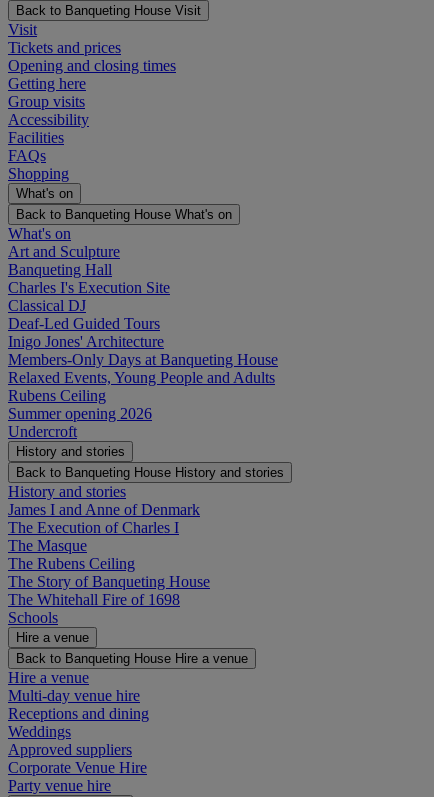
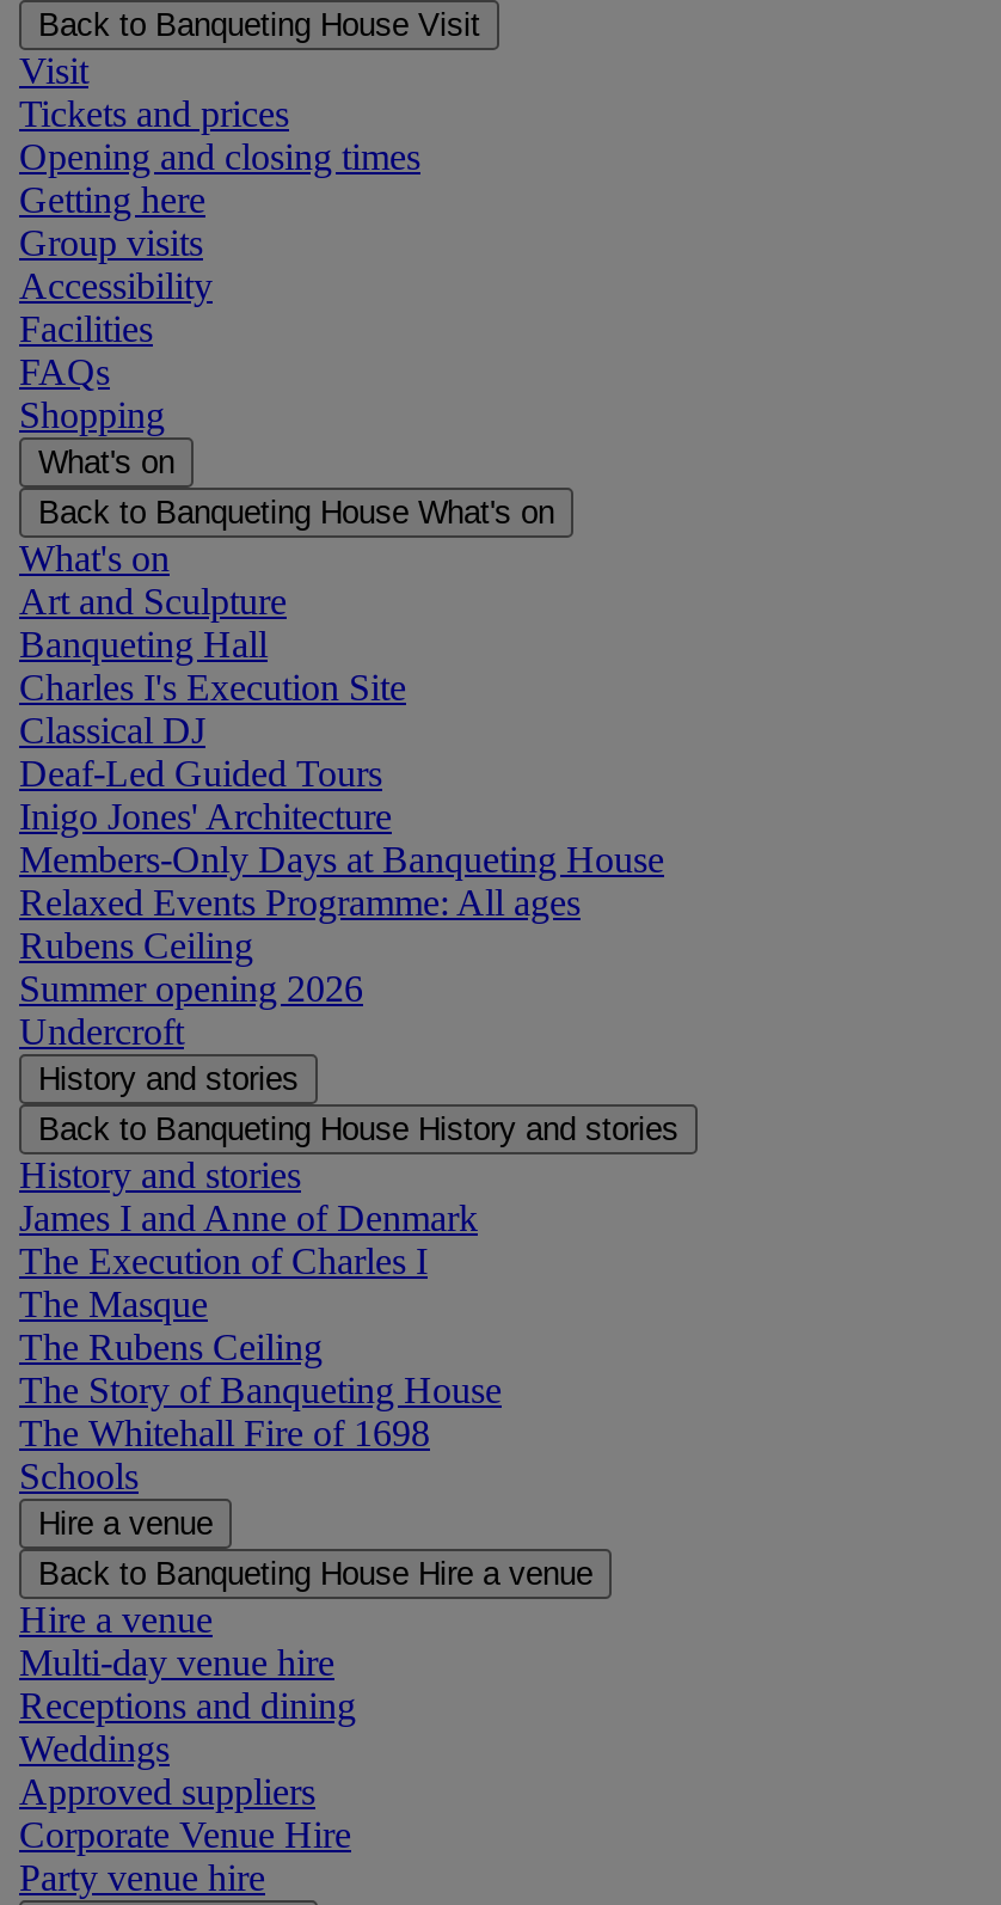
- Relaxed Events, Young People and Adults
+ Relaxed Events Programme: All ages
